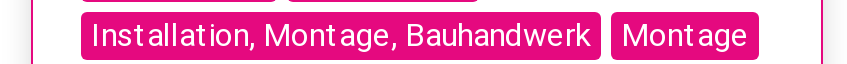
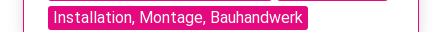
- Montage
